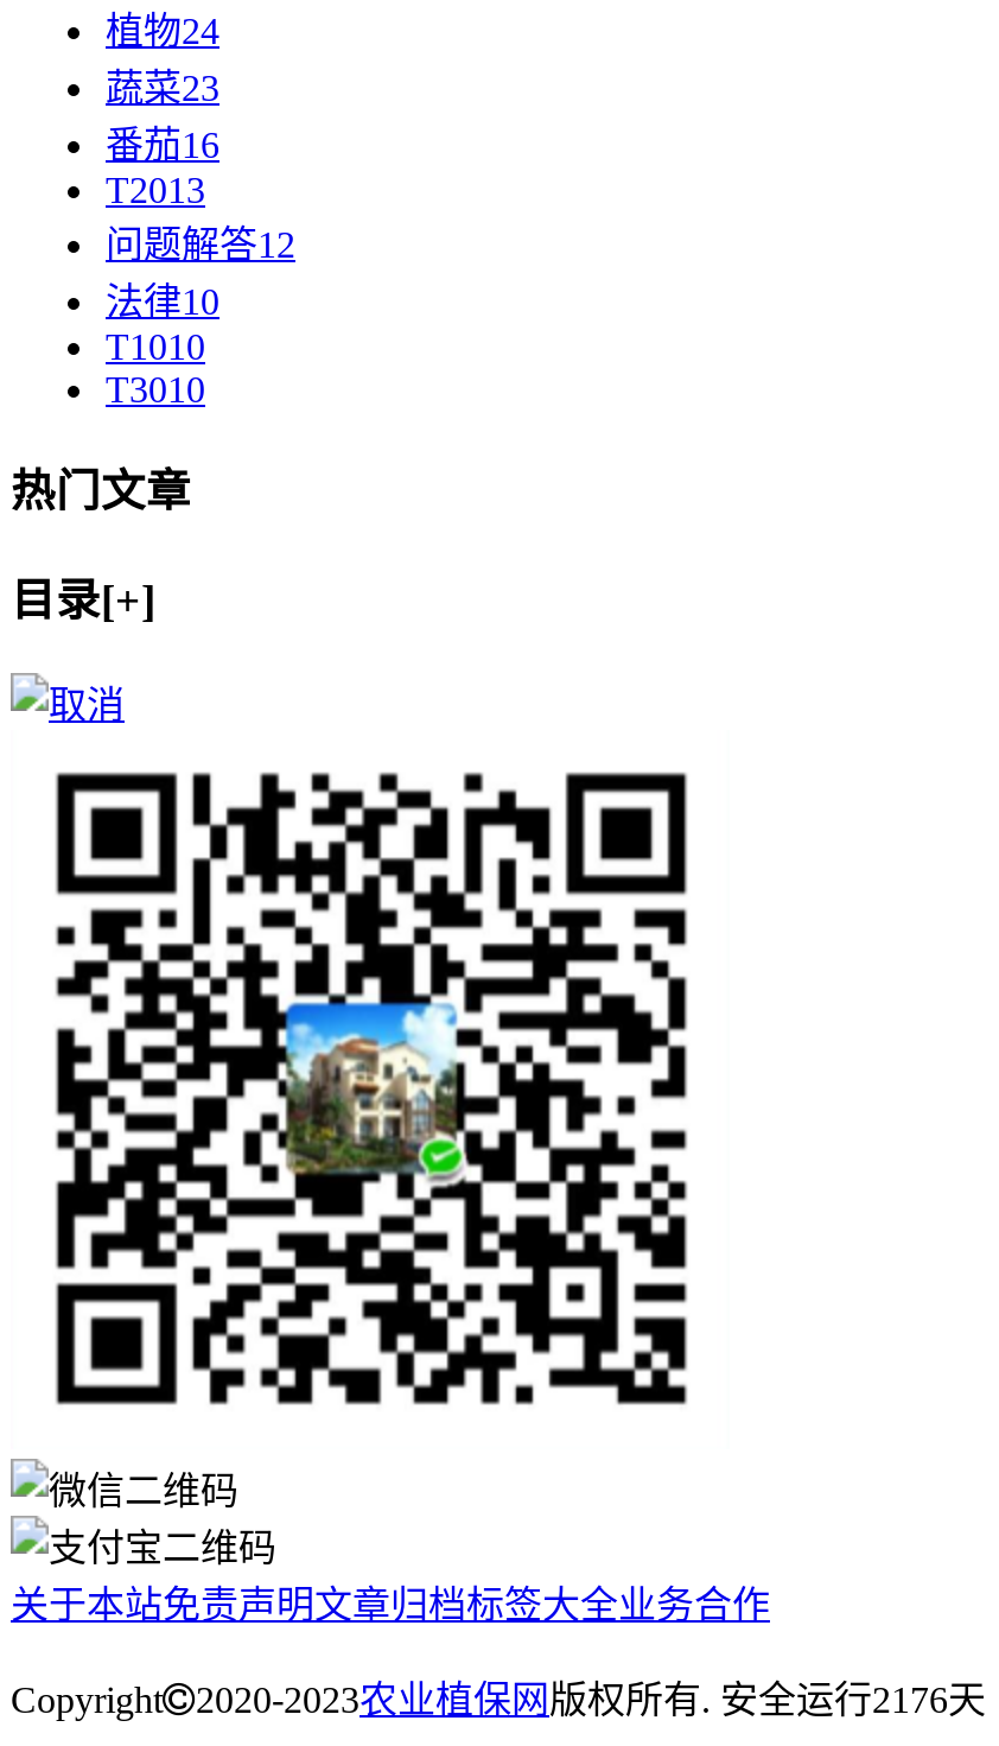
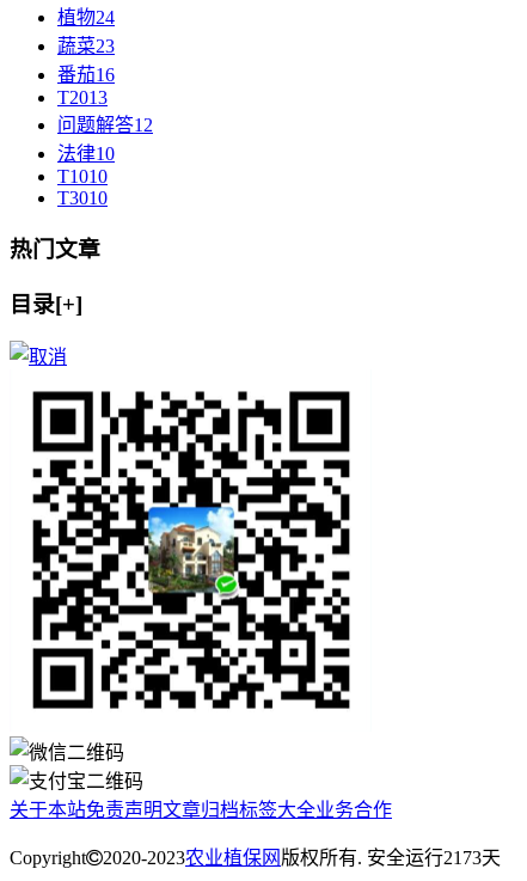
- 2020-2023农业植保网版权所有. 安全运行2176天
+ 2020-2023农业植保网版权所有. 安全运行2173天
